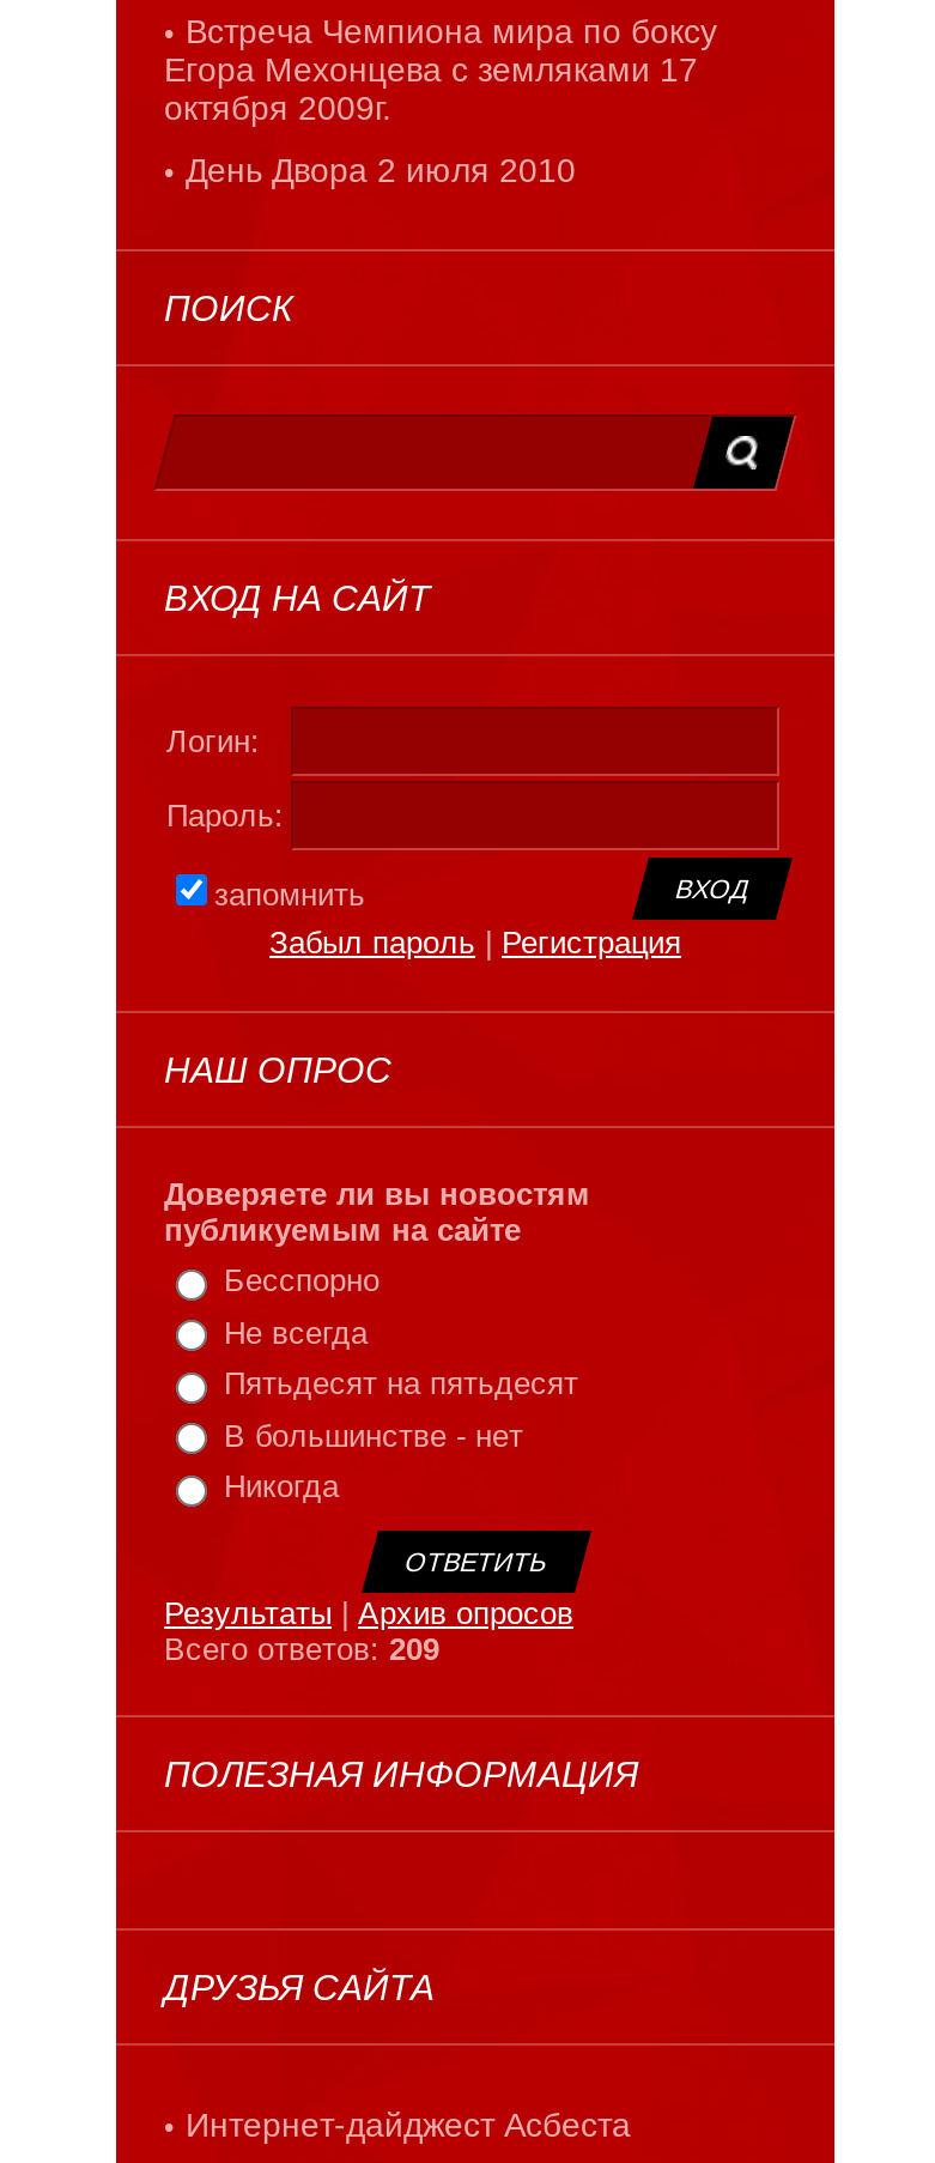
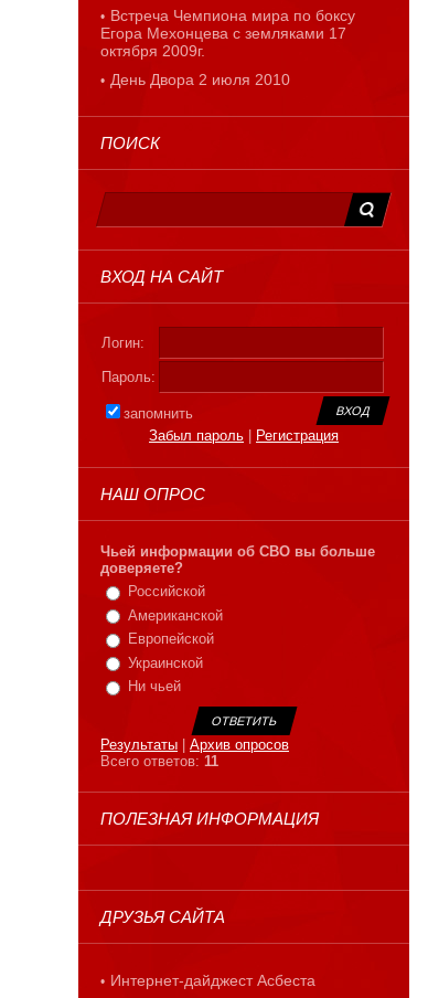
- Доверяете ли вы новостям
- публикуемым на сайте
- Бесспорно
- Не всегда
- Пятьдесят на пятьдесят
- В большинстве - нет
- Никогда
+ Чьей информации об СВО вы больше
+ доверяете?
+ Российской
+ Американской
+ Европейской
+ Украинской
+ Ни чьей

- Всего ответов:209
+ Всего ответов:11
